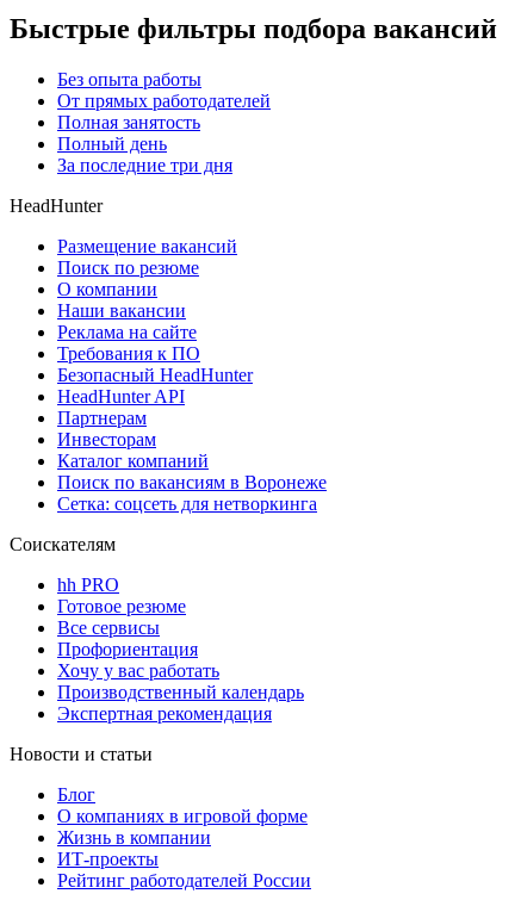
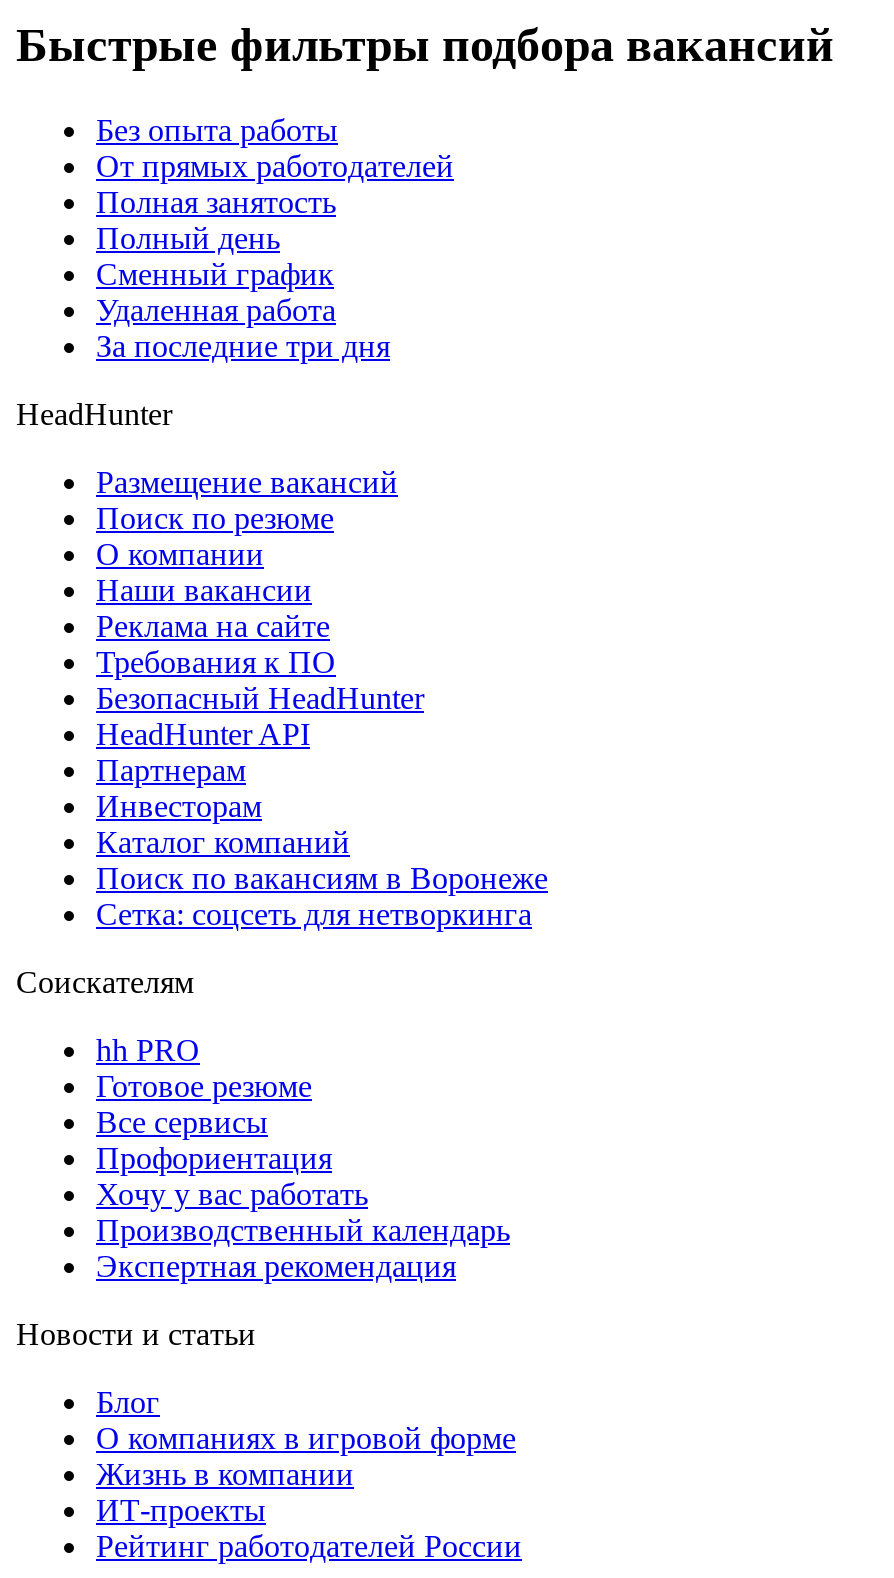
+ Сменный график
+ Удаленная работа
